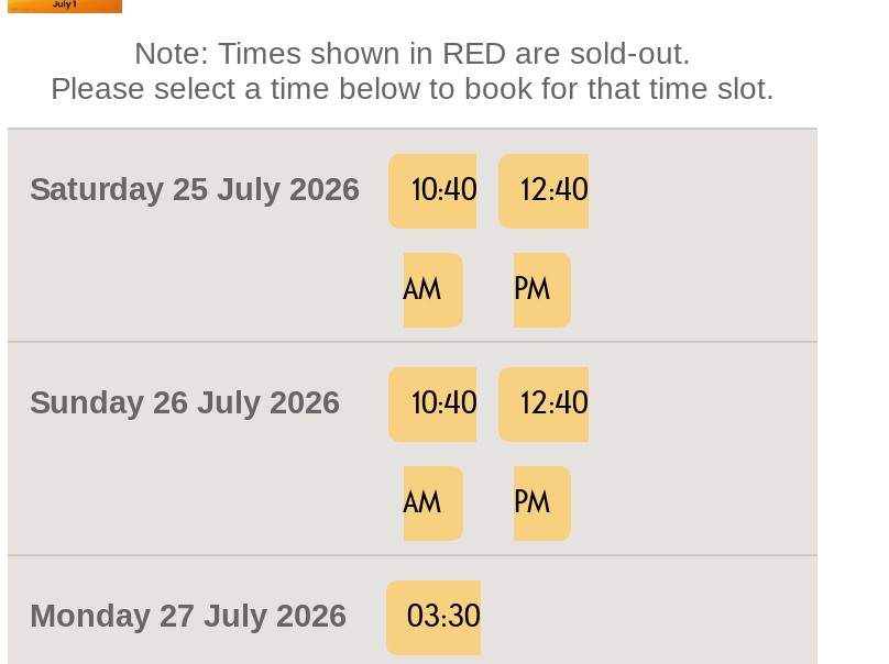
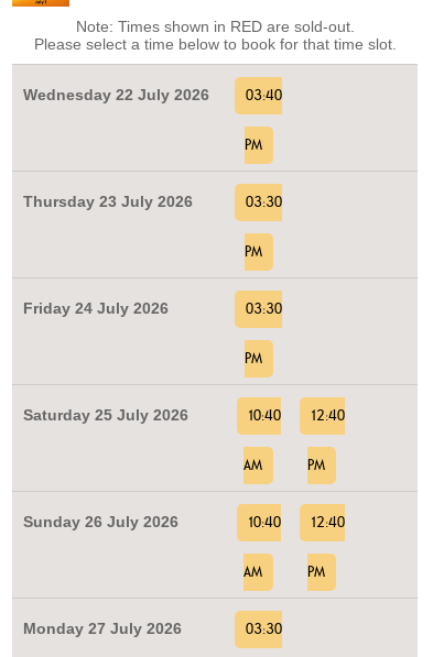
+ Wednesday 22 July 2026
+ 03:40
+ PM
+ Thursday 23 July 2026
+ 03:30
+ PM
+ Friday 24 July 2026
+ 03:30
+ PM
